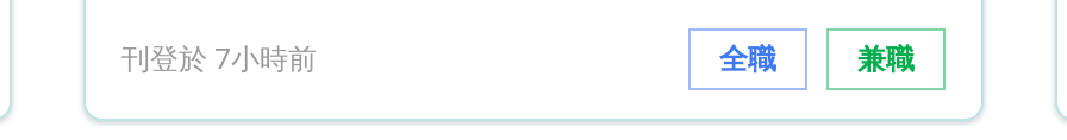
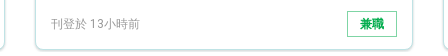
- 刊登於 7小時前
- 全職
+ 刊登於 13小時前
